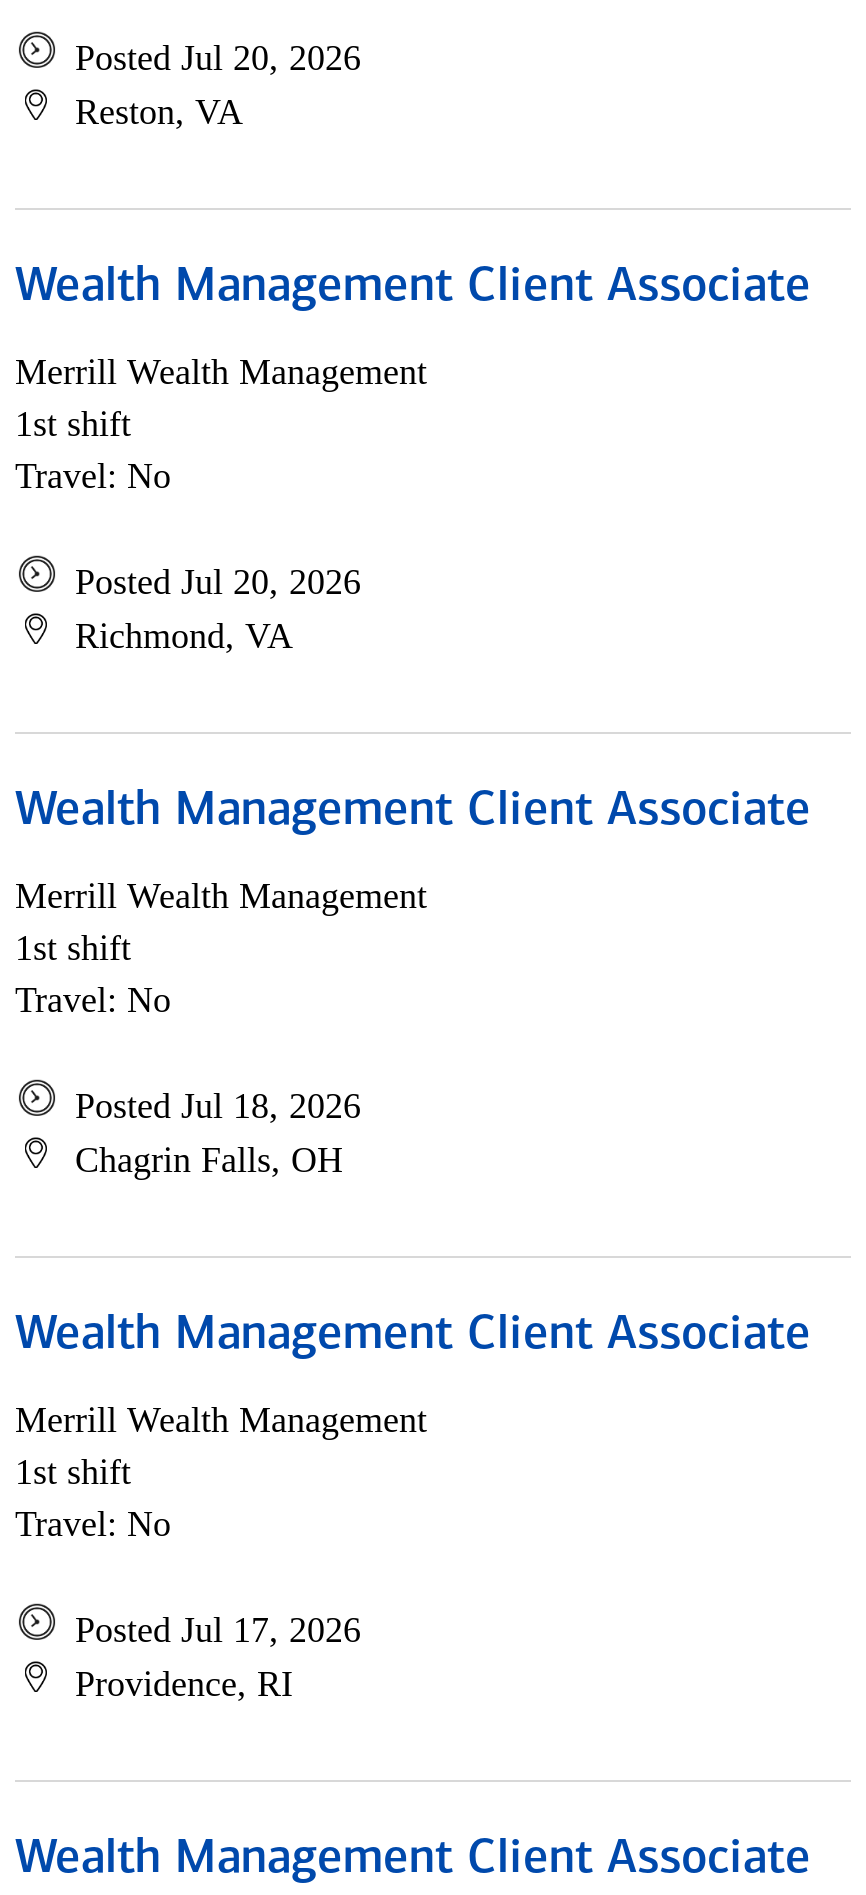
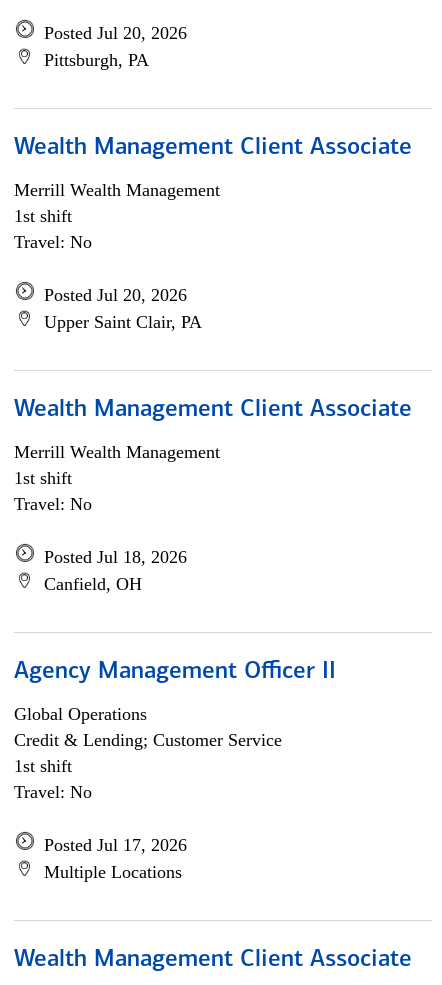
- Reston, VA
+ Pittsburgh, PA

- Richmond, VA
+ Upper Saint Clair, PA

- Chagrin Falls, OH
+ Canfield, OH

- Wealth Management Client Associate
+ Agency Management Officer II

- Merrill Wealth Management
+ Global Operations
+ Credit & Lending; Customer Service

- Providence, RI
+ Multiple Locations
